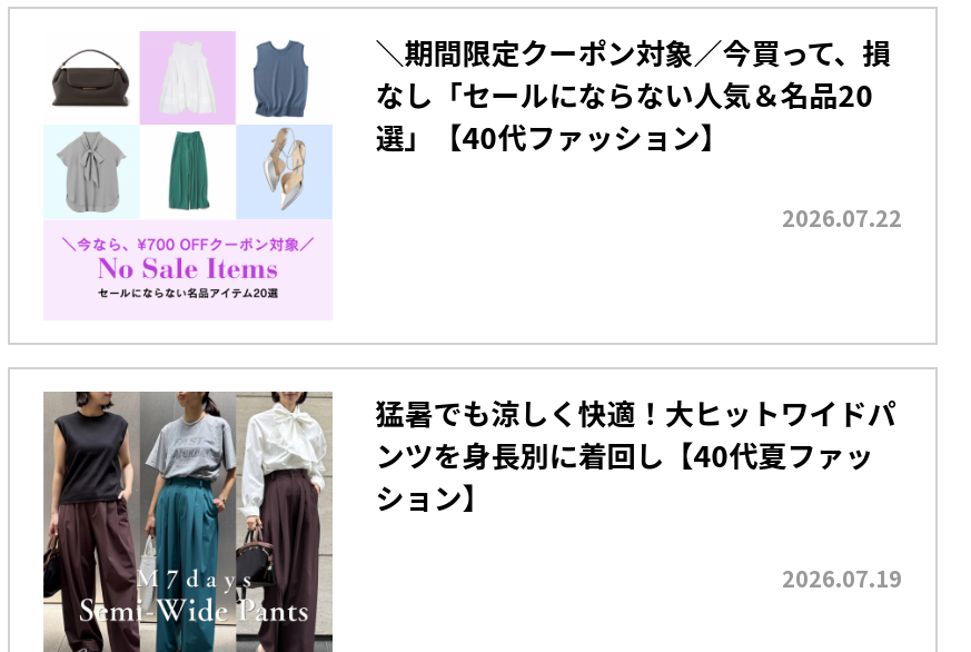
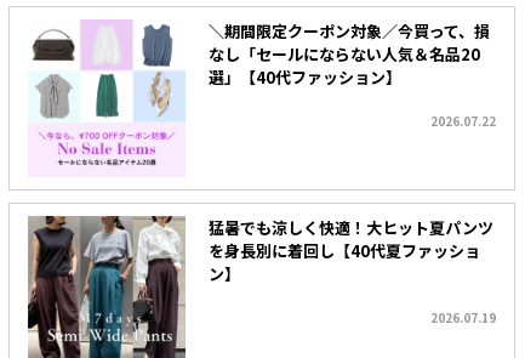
- 猛暑でも涼しく快適！大ヒットワイドパ
- ンツを身長別に着回し【40代夏ファッ
- ション】
+ 猛暑でも涼しく快適！大ヒット夏パンツ
+ を身長別に着回し【40代夏ファッショ
+ ン】
